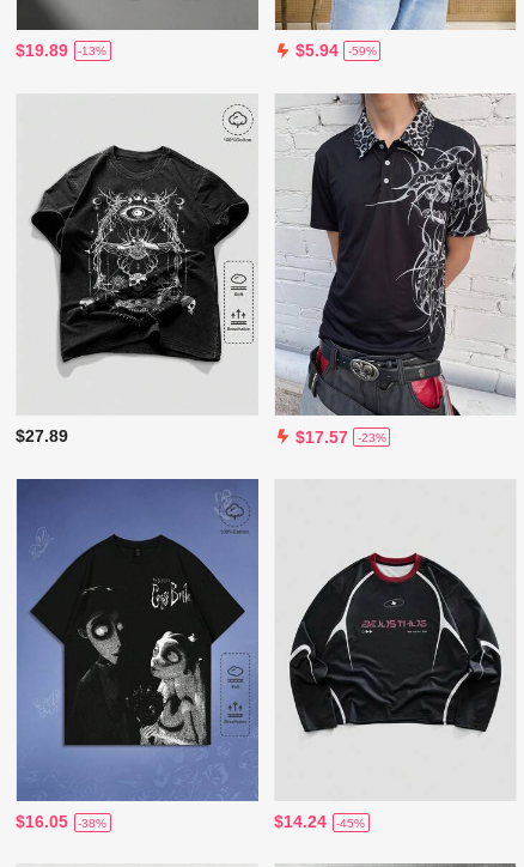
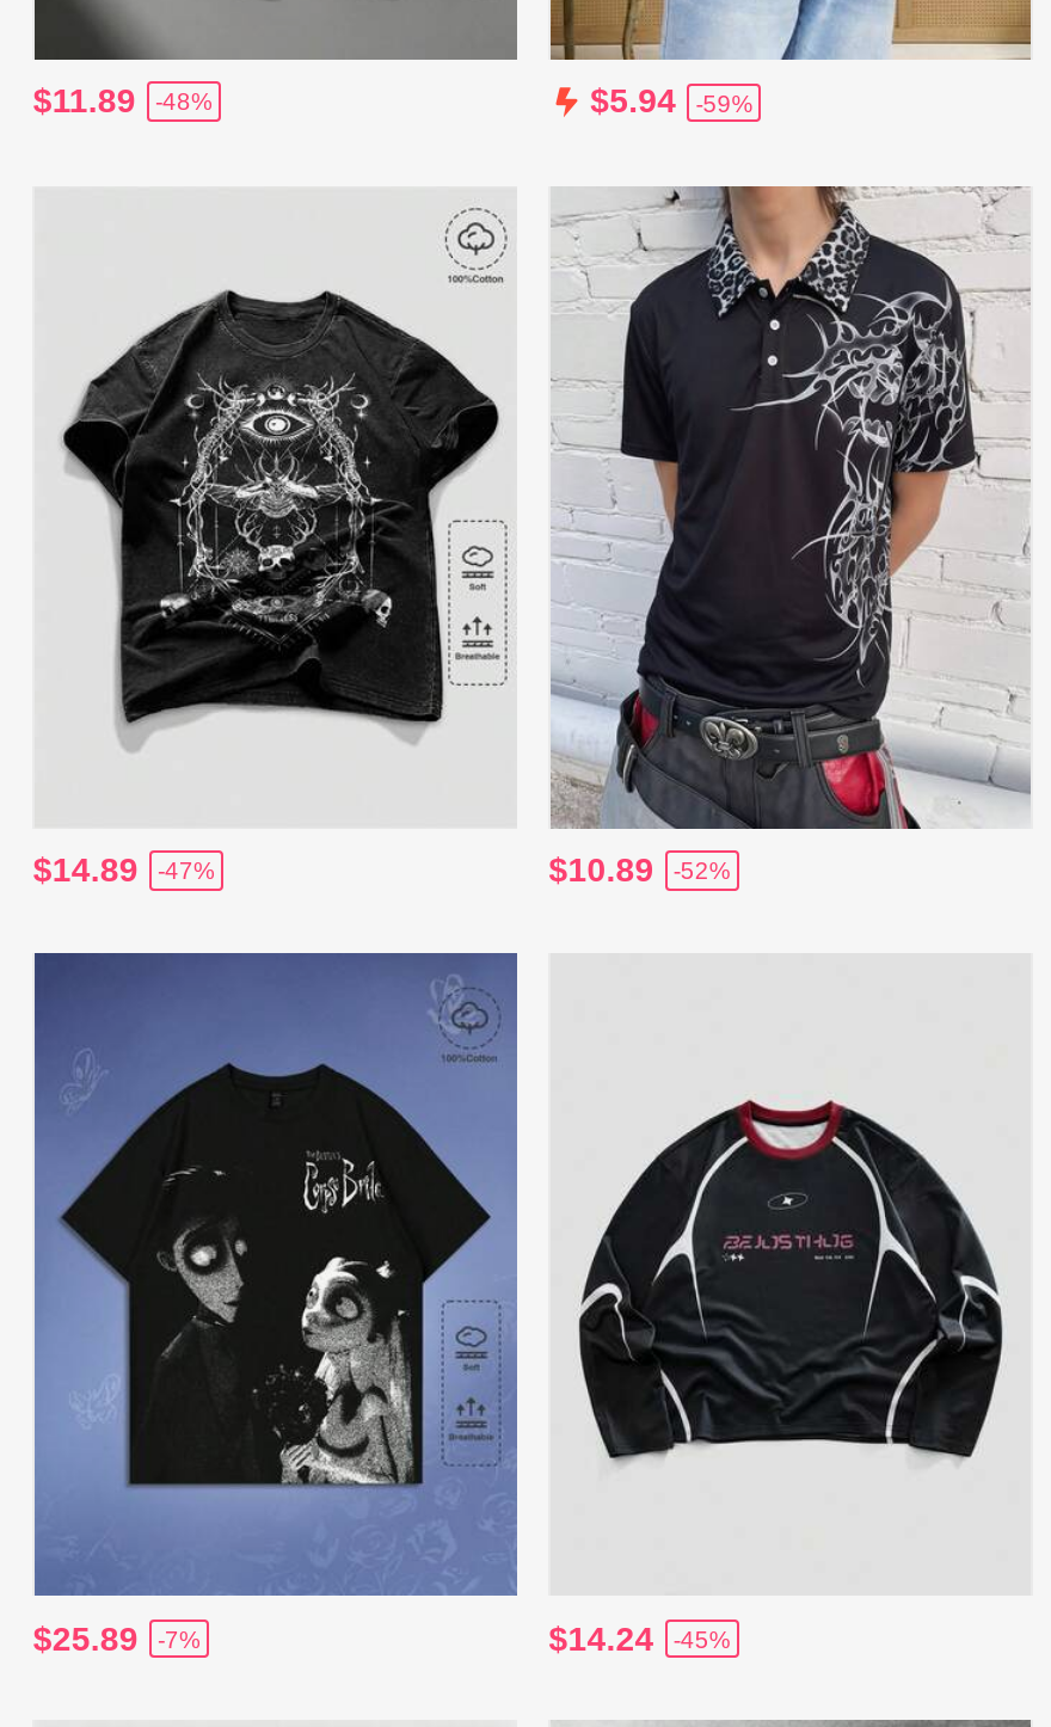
- $19.89
+ $11.89

- -13%
+ -48%

- $27.89
- $17.57
- -23%
+ $14.89
+ -47%
+ $10.89
+ -52%

- $16.05
- -38%
+ $25.89
+ -7%
